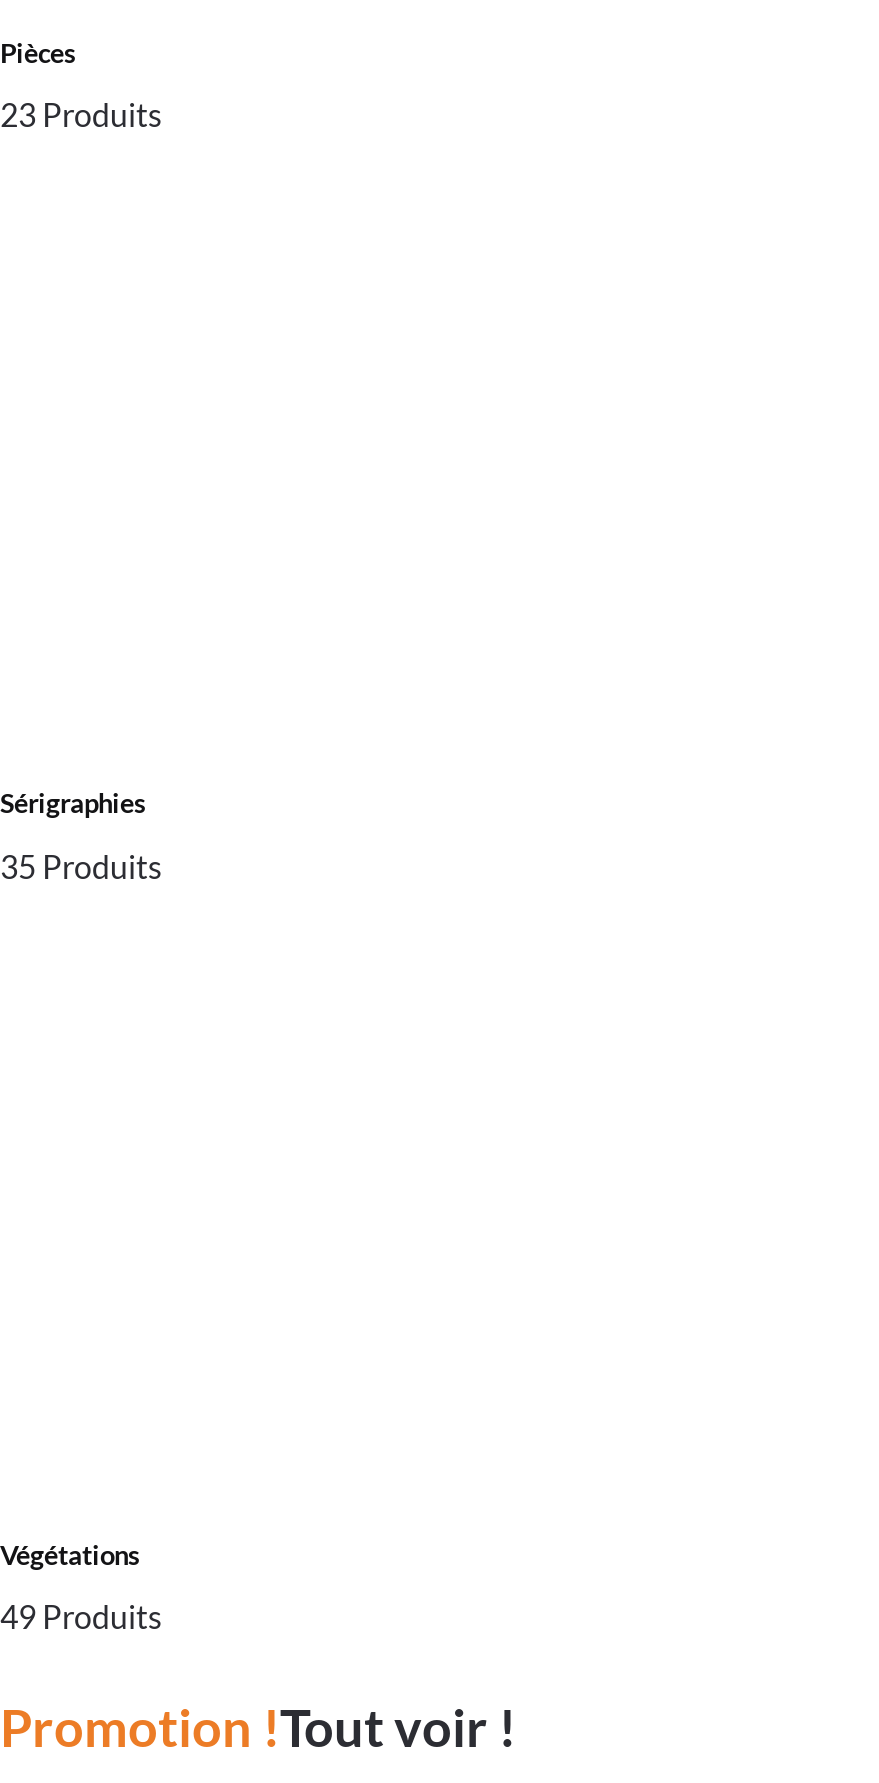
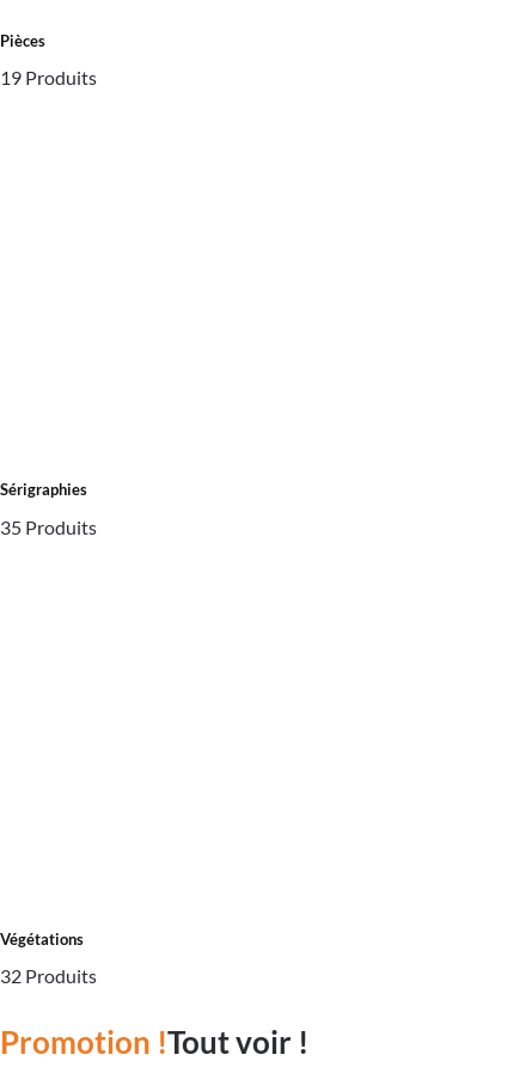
- 23 Produits
+ 19 Produits

- 49 Produits
+ 32 Produits
